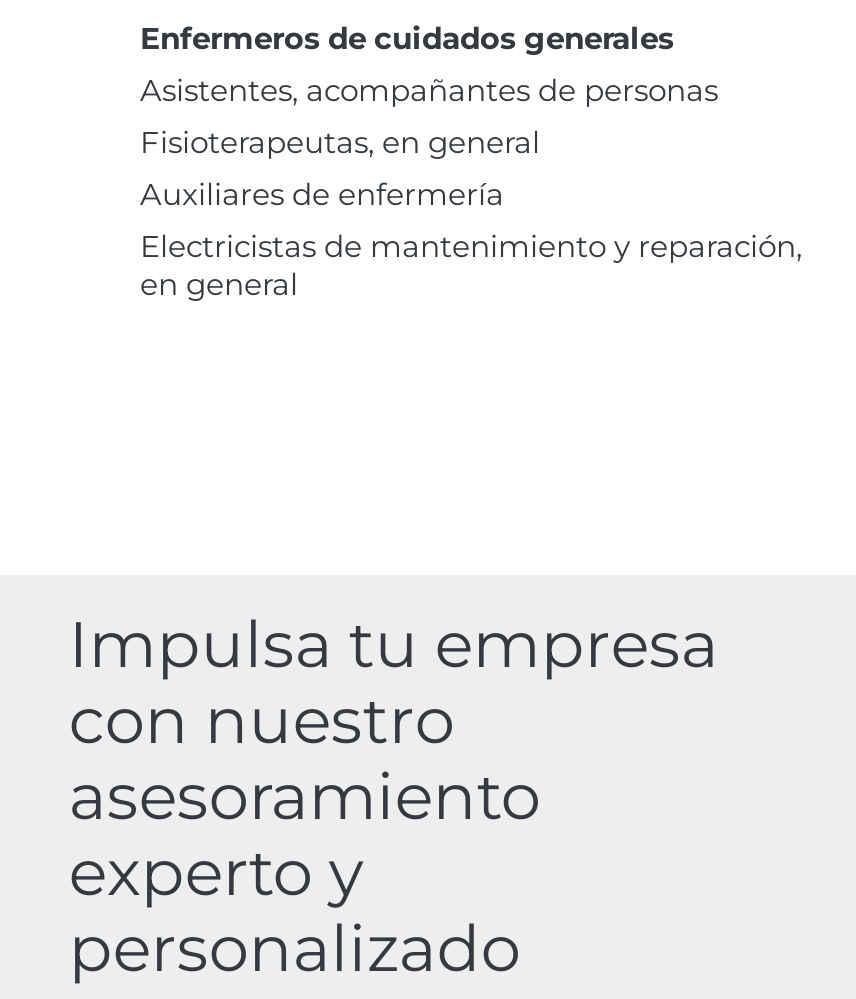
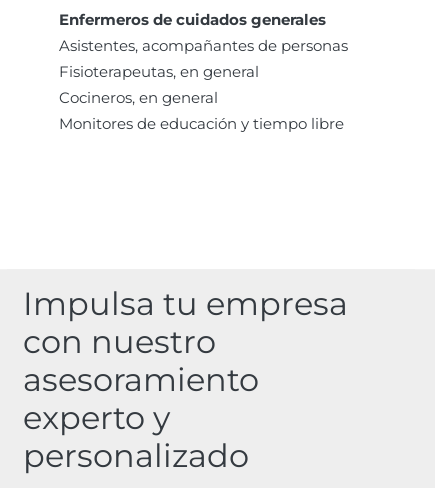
- Auxiliares de enfermería
- Electricistas de mantenimiento y reparación,
- en general
+ Cocineros, en general
+ Monitores de educación y tiempo libre
